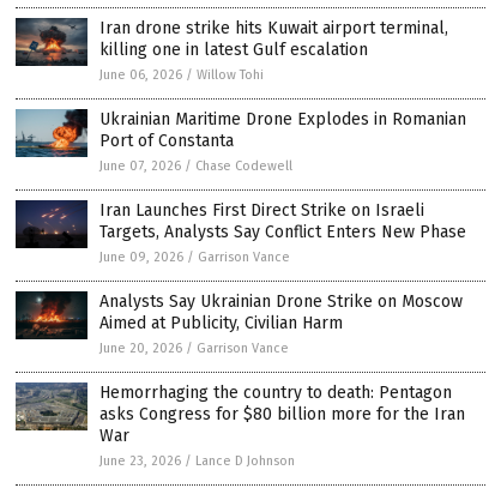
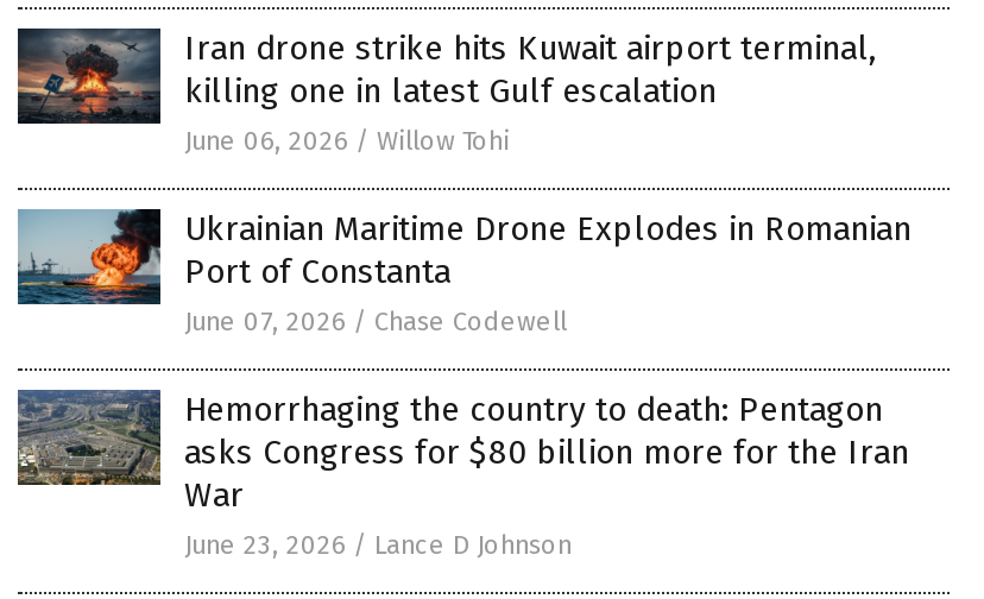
- [image]
- Iran Launches First Direct Strike on Israeli
- Targets, Analysts Say Conflict Enters New Phase
- June 09, 2026 / Garrison Vance
- Analysts Say Ukrainian Drone Strike on Moscow
- Aimed at Publicity, Civilian Harm
- June 20, 2026 / Garrison Vance

- [image]
